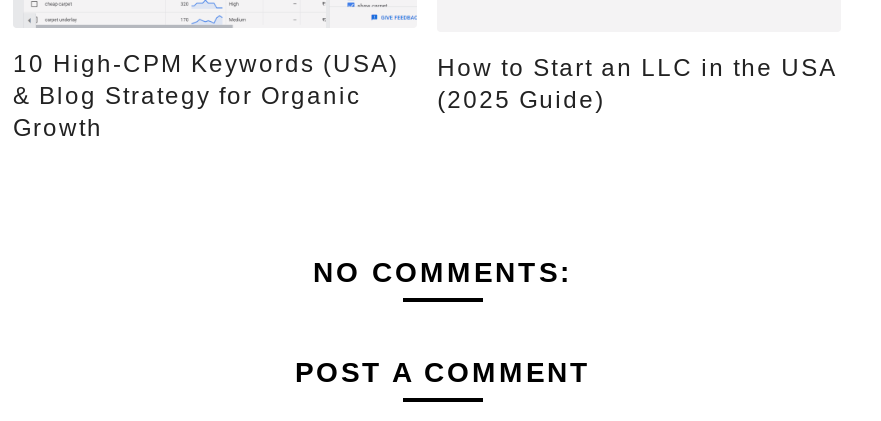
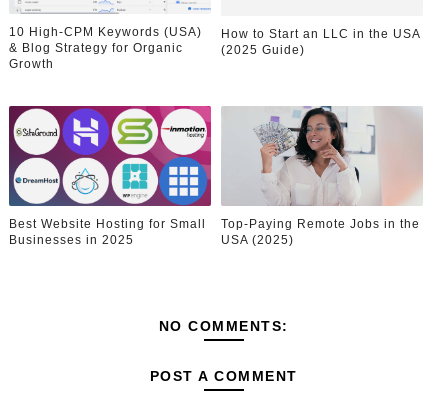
+ [image]
+ Best Website Hosting for Small
+ Businesses in 2025

+ [image]
+ Top-Paying Remote Jobs in the
+ USA (2025)
